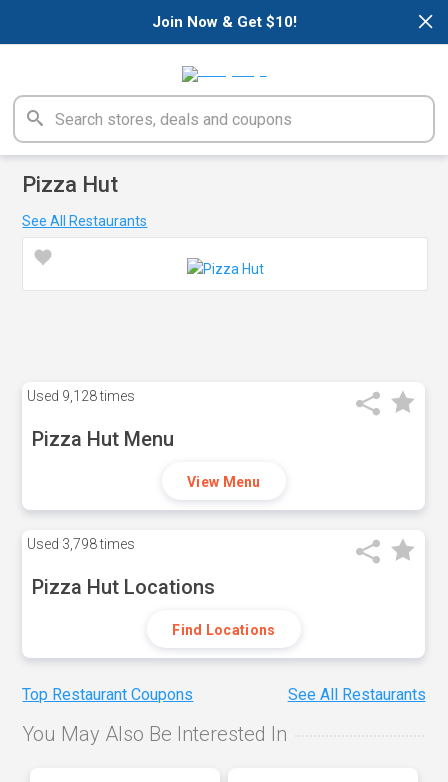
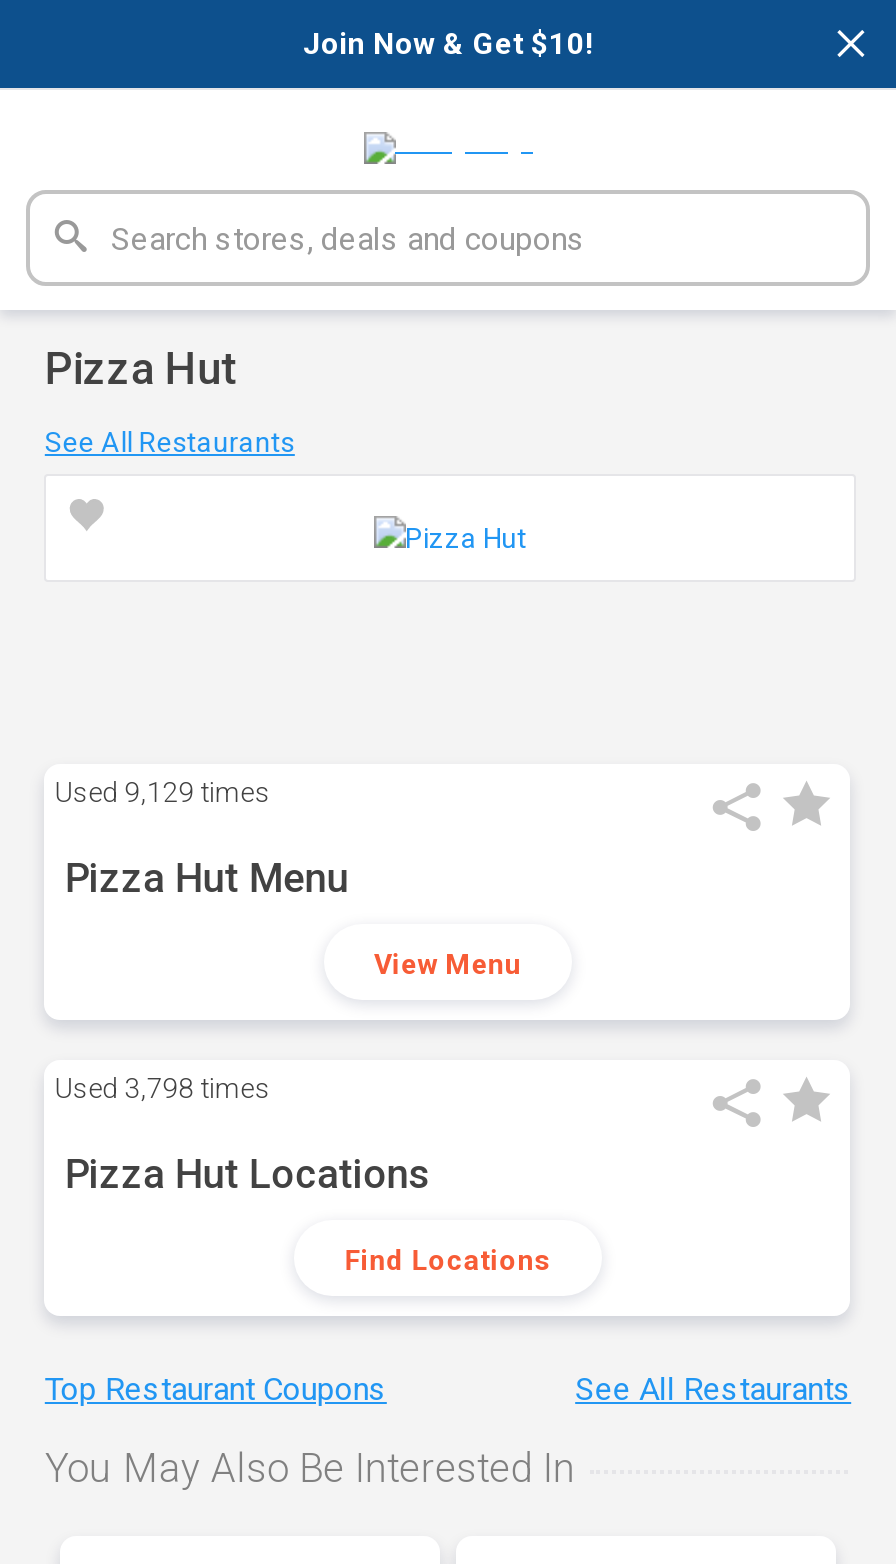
- Used 9,128 times
+ Used 9,129 times
